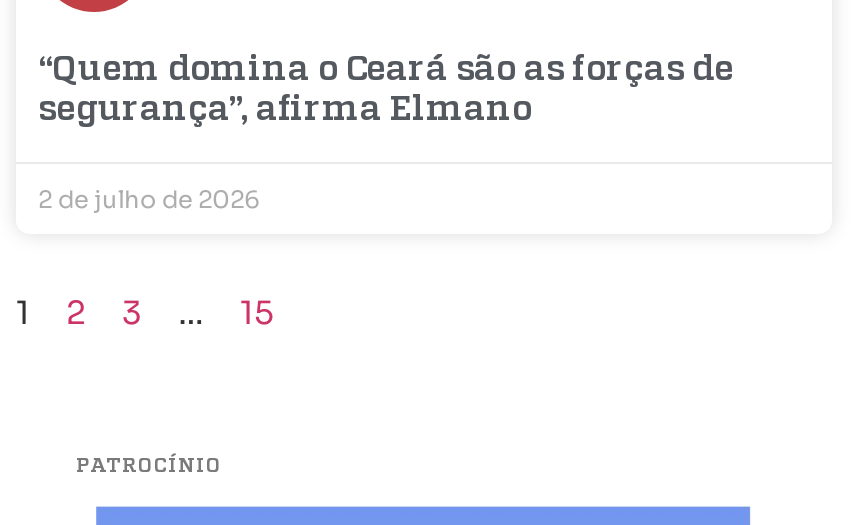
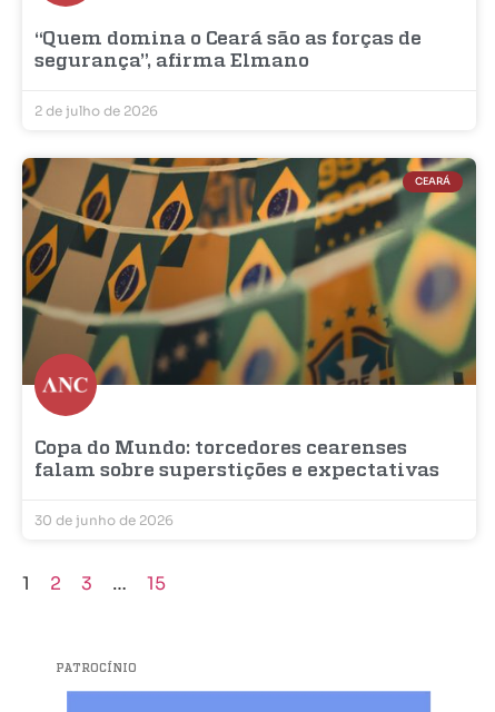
+ [image]
+ CEARÁ

+ Copa do Mundo: torcedores cearenses
+ falam sobre superstições e expectativas
+ 30 de junho de 2026
